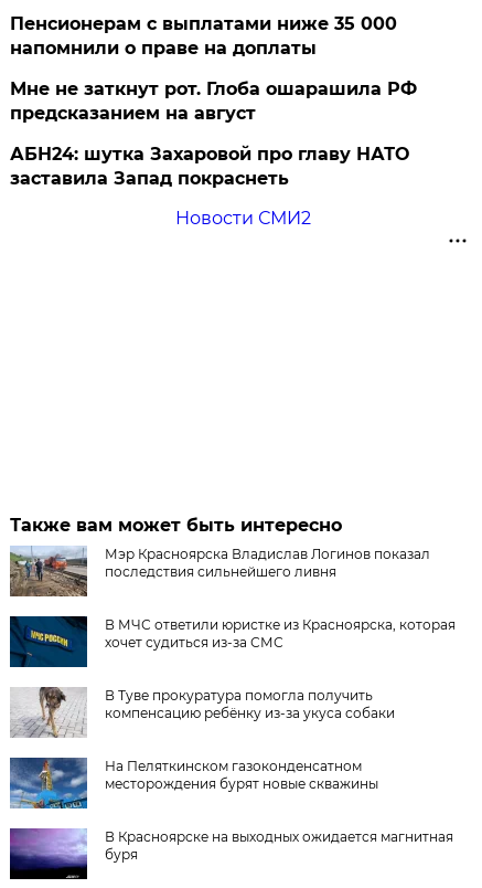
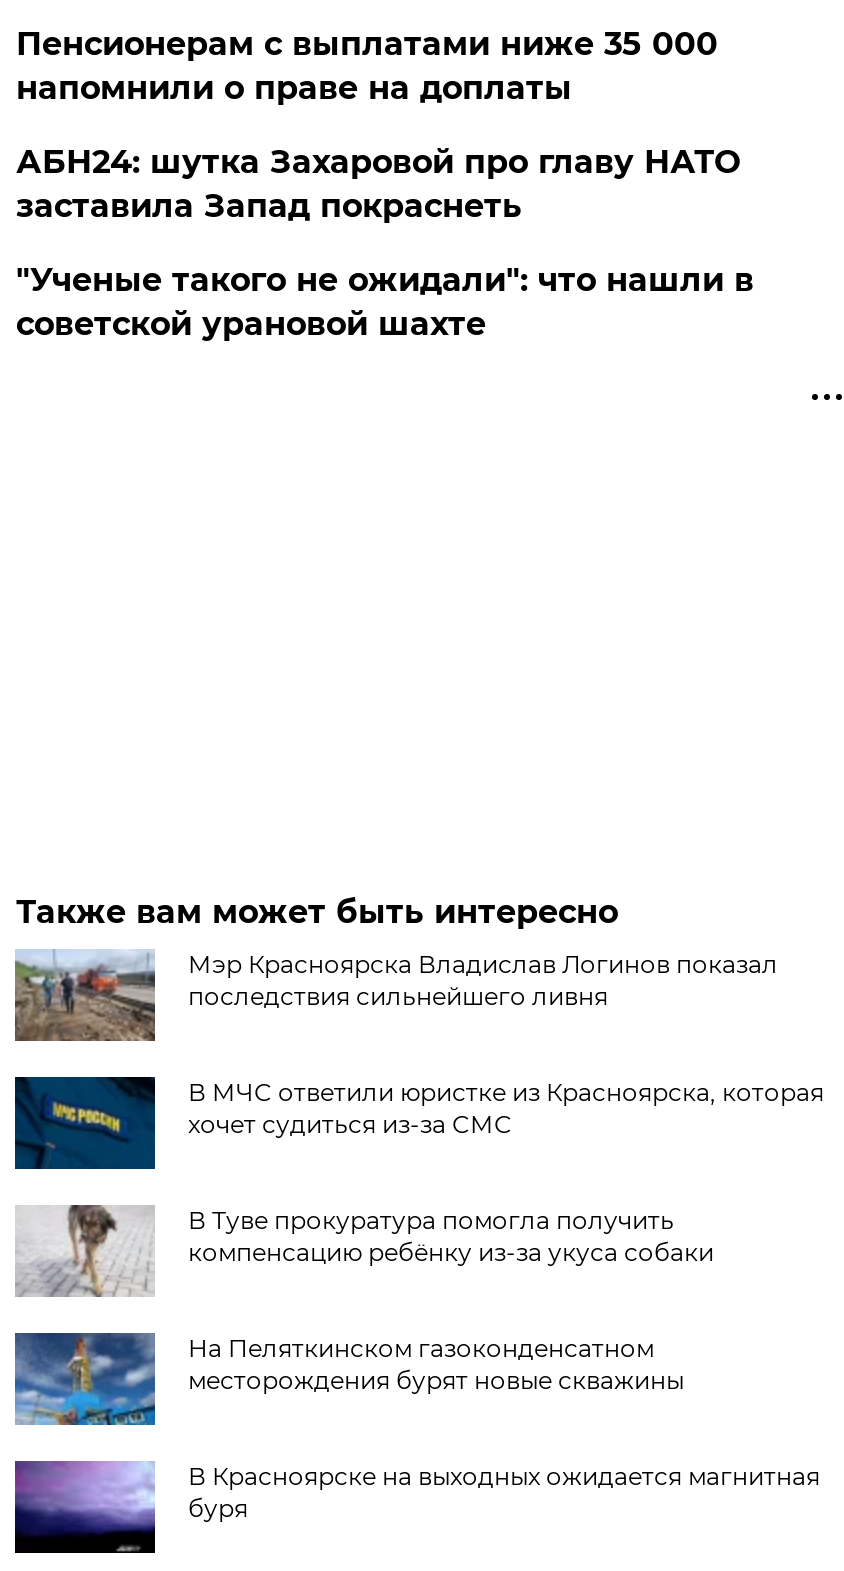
- Мне не заткнут рот. Глоба ошарашила РФ
- предсказанием на август

moved up: АБН24: шутка Захаровой про главу НАТО | заставила Запад покраснеть

- Новости СМИ2
+ "Ученые такого не ожидали": что нашли в
+ советской урановой шахте
